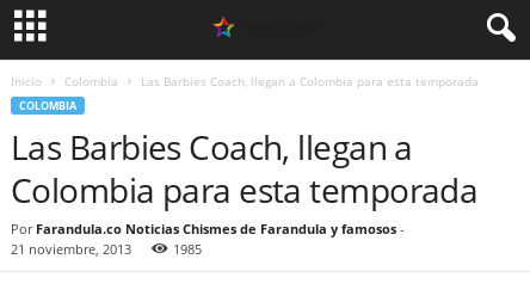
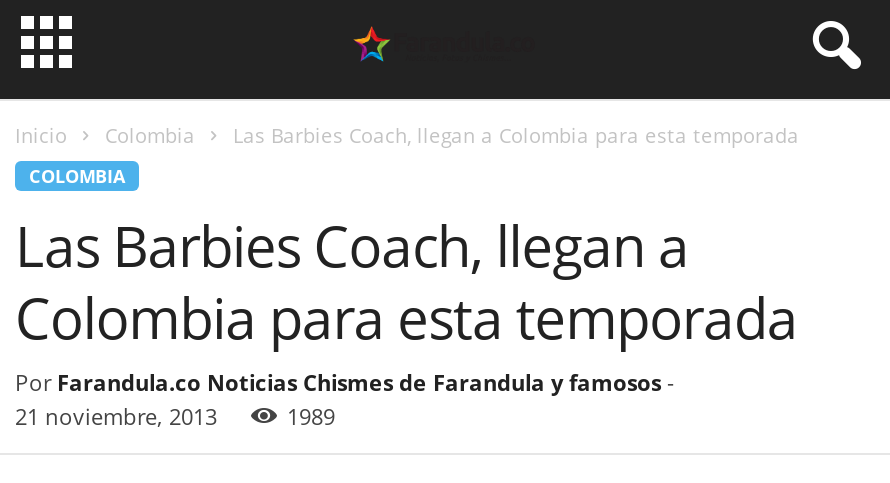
- 1985
+ 1989
